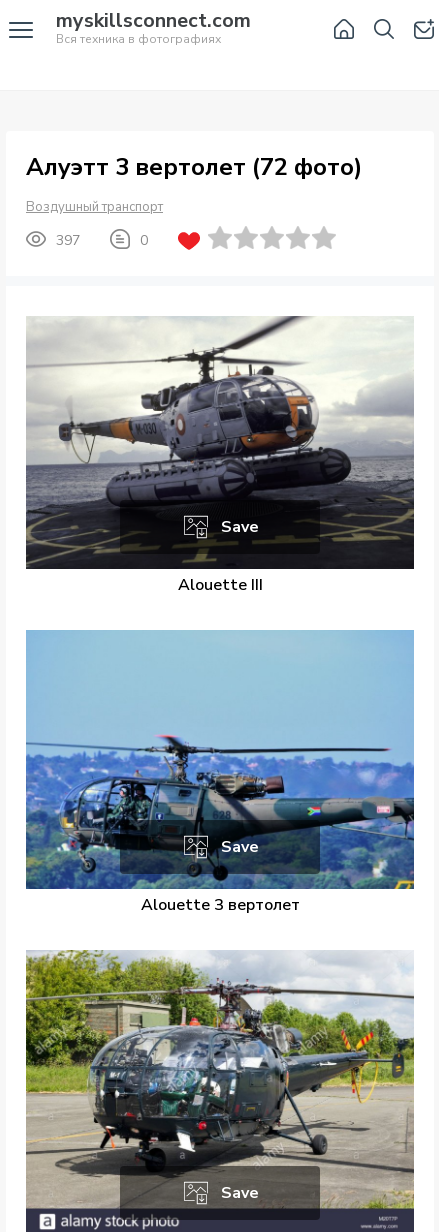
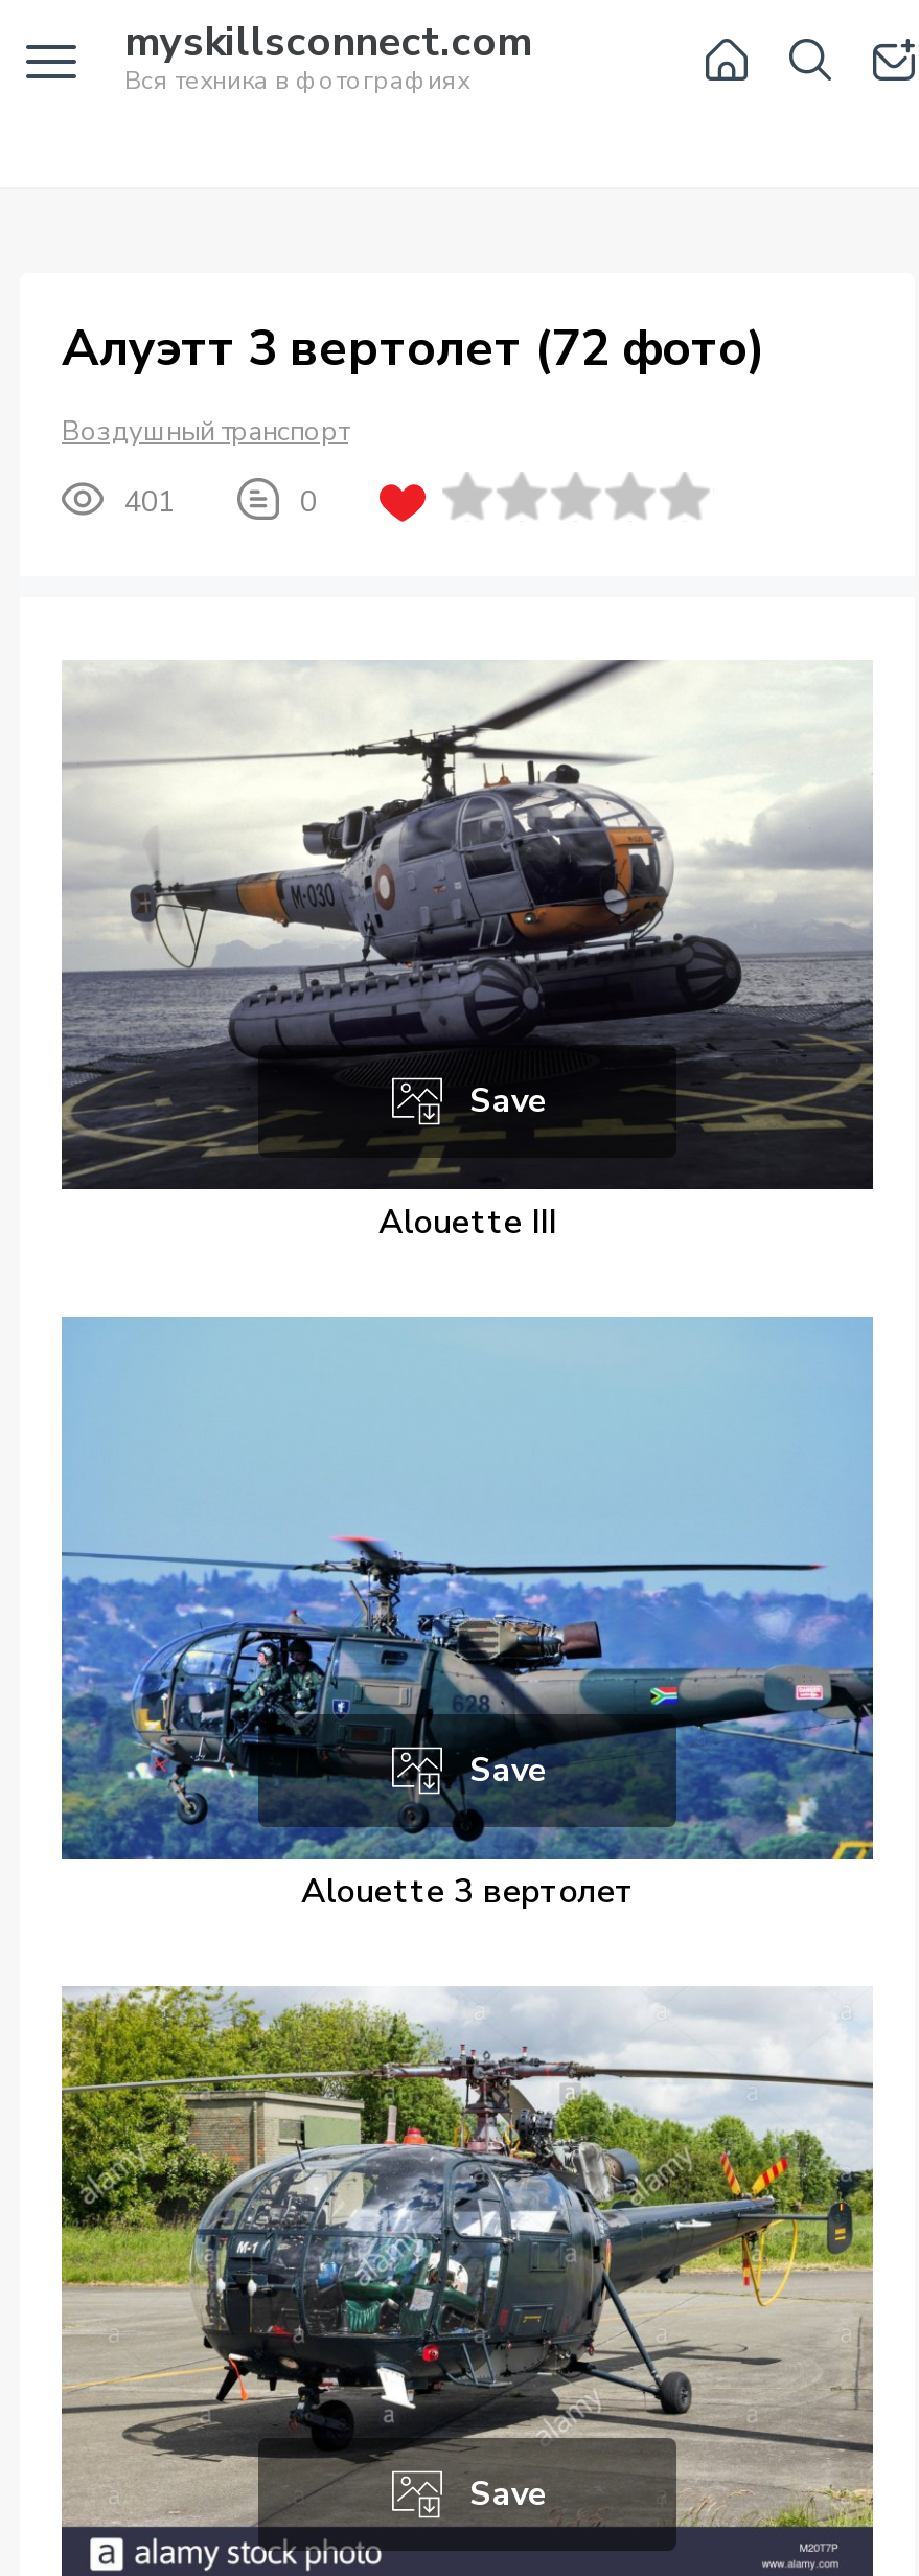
- 397
+ 401
